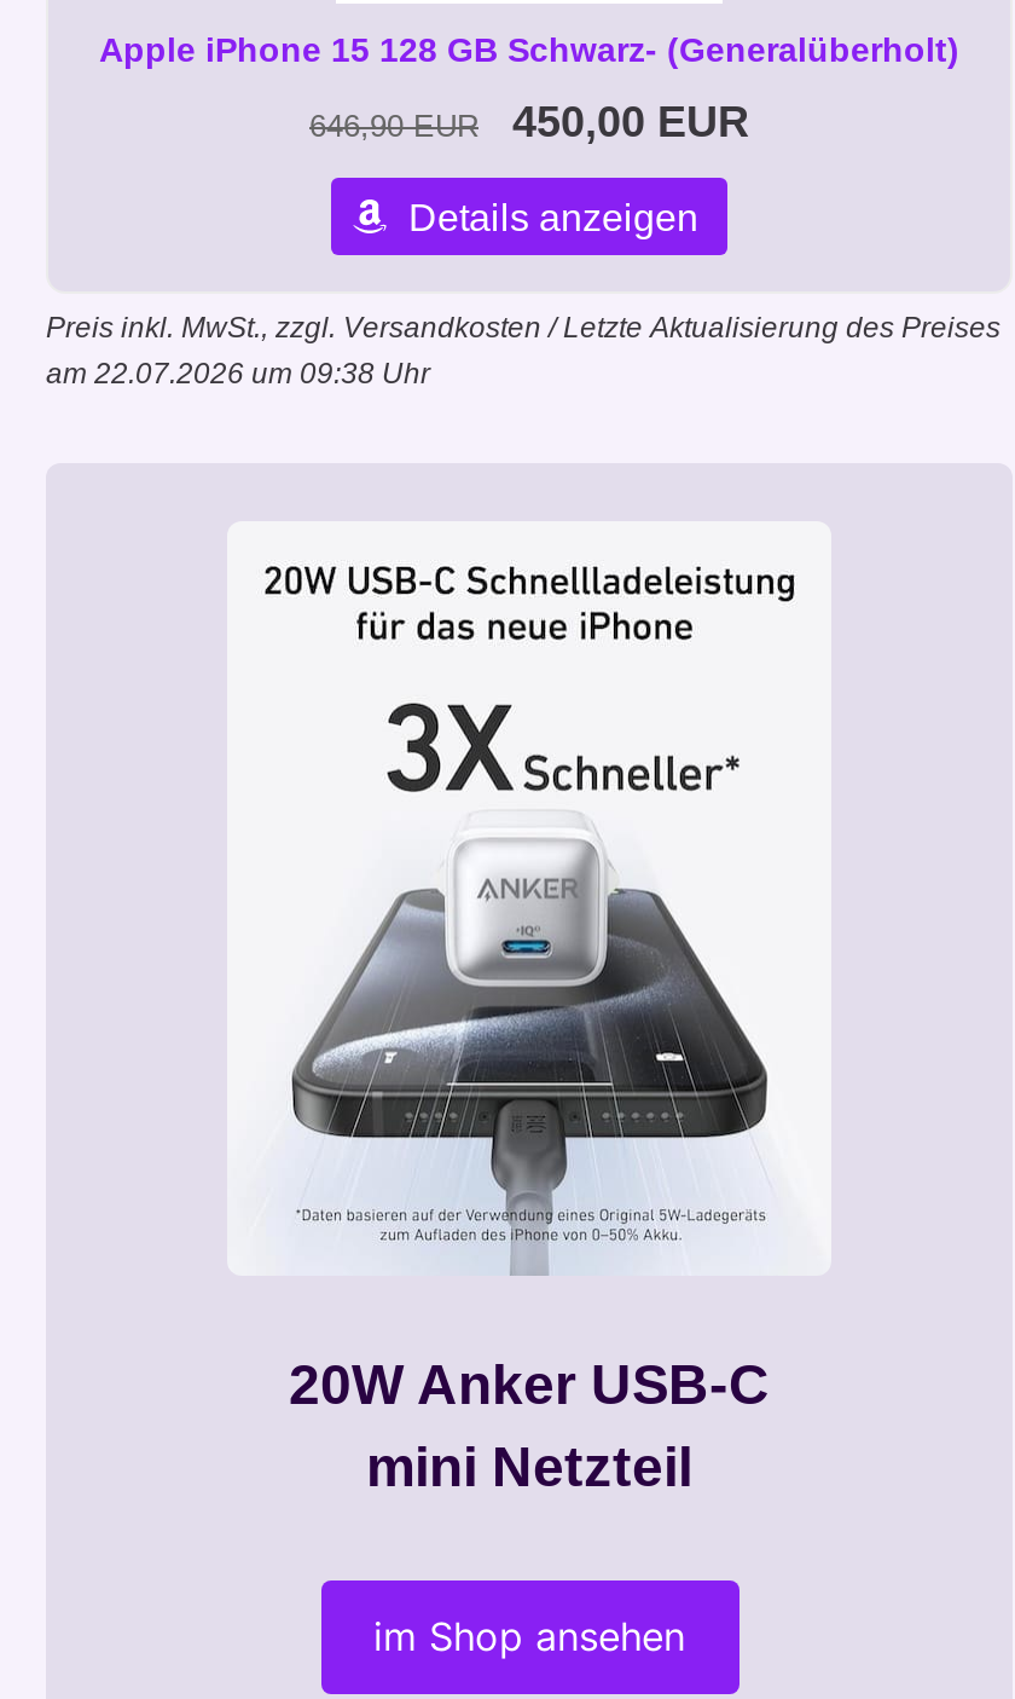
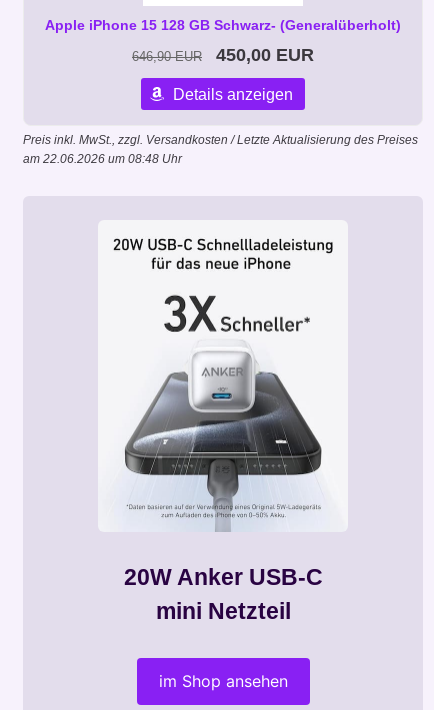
- am 22.07.2026 um 09:38 Uhr
+ am 22.06.2026 um 08:48 Uhr
